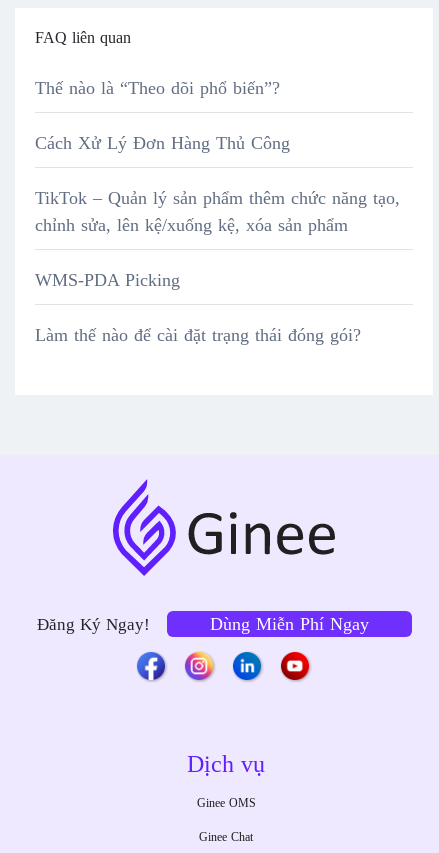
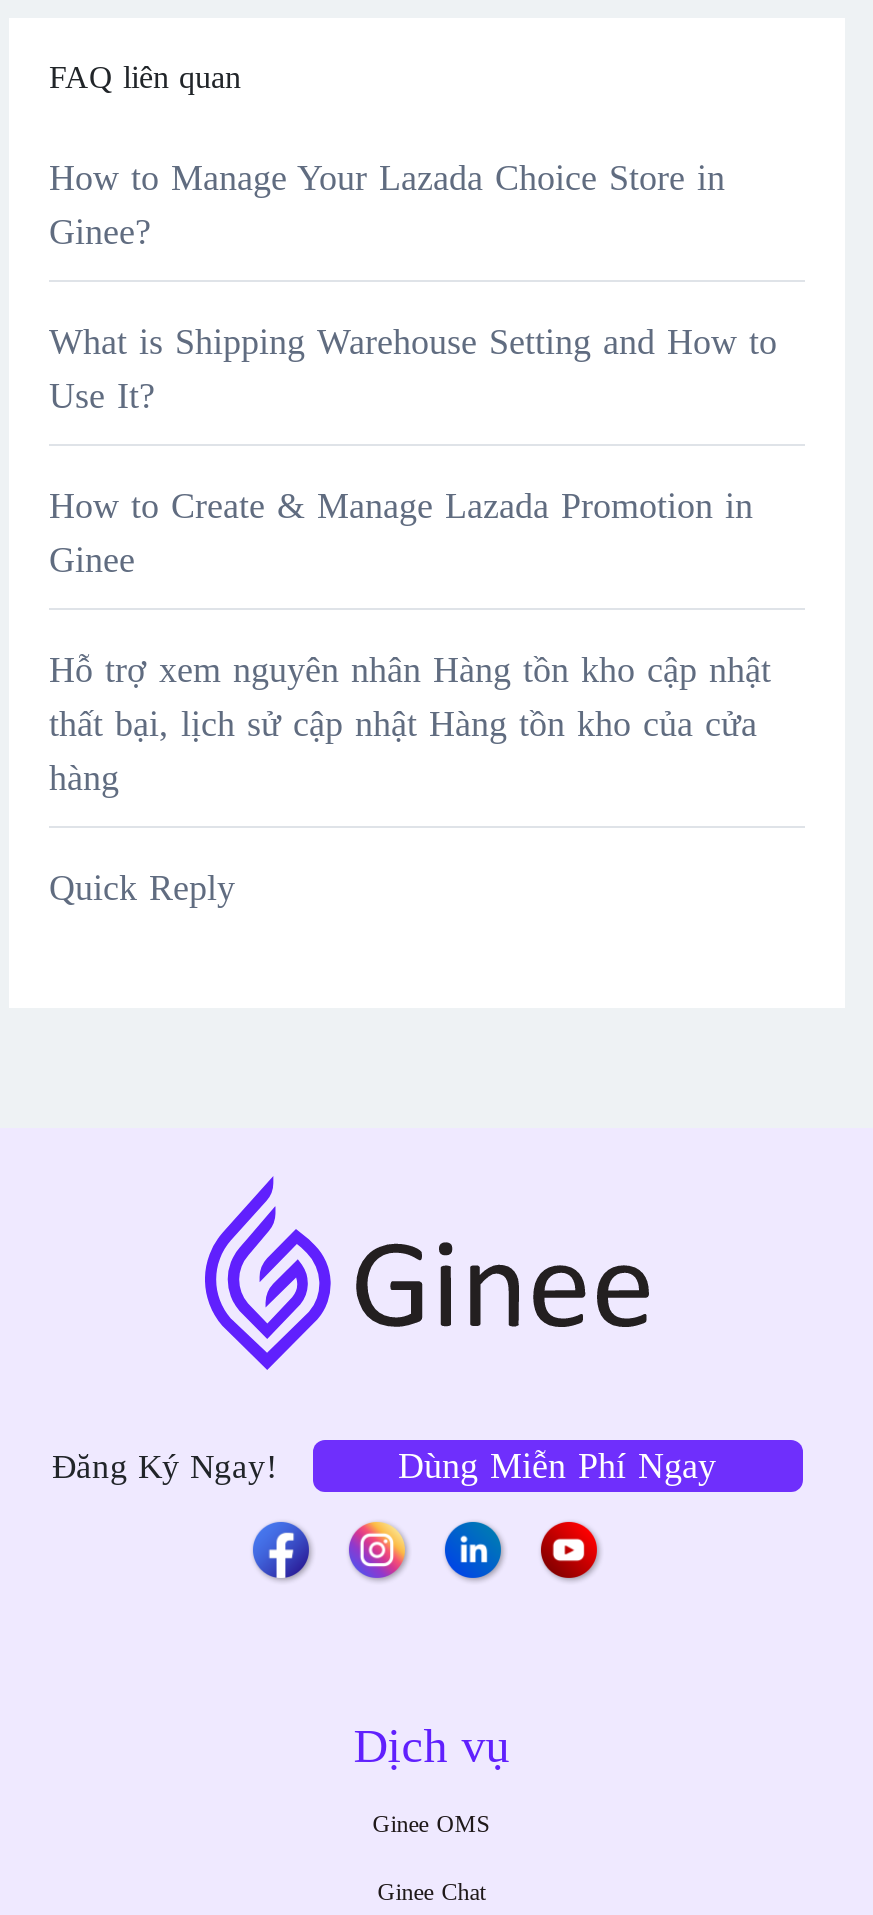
- Thế nào là “Theo dõi phổ biến”?
+ How to Manage Your Lazada Choice Store in
+ Ginee?

- Cách Xử Lý Đơn Hàng Thủ Công
+ What is Shipping Warehouse Setting and How to
+ Use It?

- TikTok – Quản lý sản phẩm thêm chức năng tạo,
- chỉnh sửa, lên kệ/xuống kệ, xóa sản phẩm
+ How to Create & Manage Lazada Promotion in
+ Ginee

- WMS-PDA Picking
+ Hỗ trợ xem nguyên nhân Hàng tồn kho cập nhật
+ thất bại, lịch sử cập nhật Hàng tồn kho của cửa
+ hàng

- Làm thế nào để cài đặt trạng thái đóng gói?
+ Quick Reply
